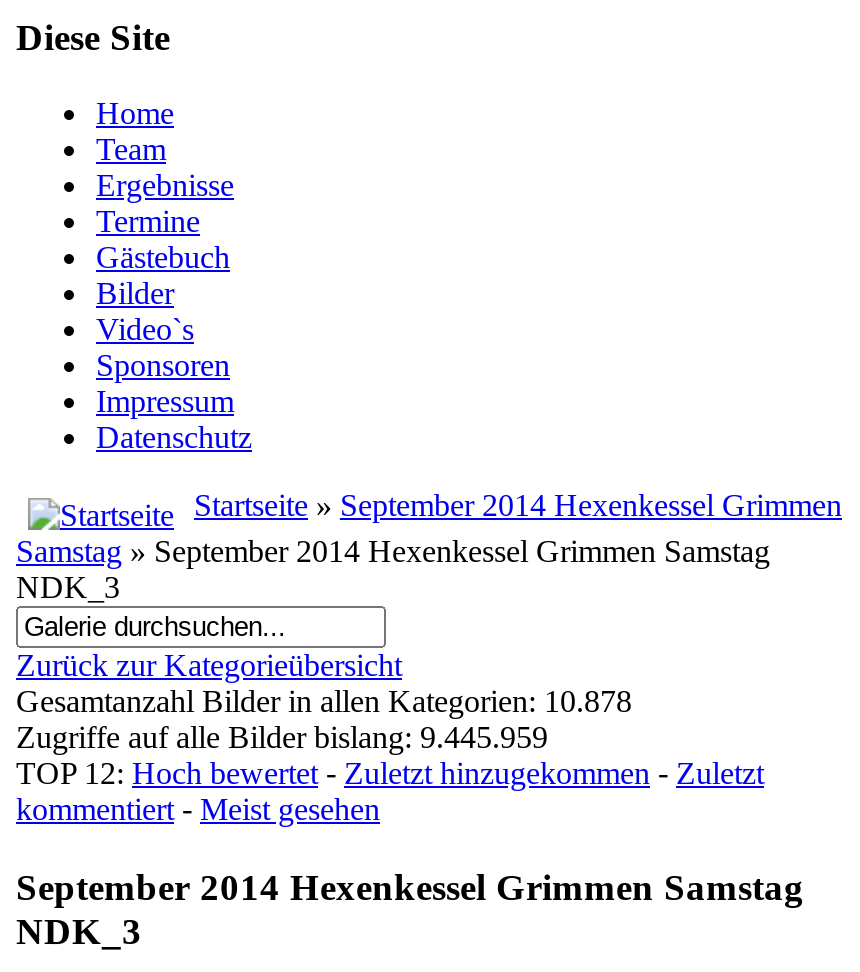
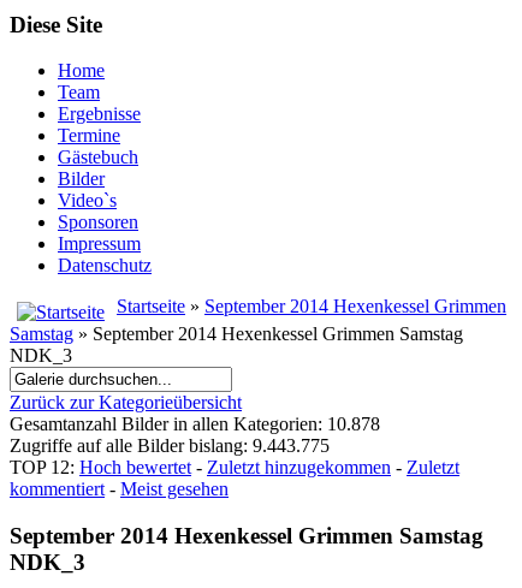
- Zugriffe auf alle Bilder bislang: 9.445.959
+ Zugriffe auf alle Bilder bislang: 9.443.775
